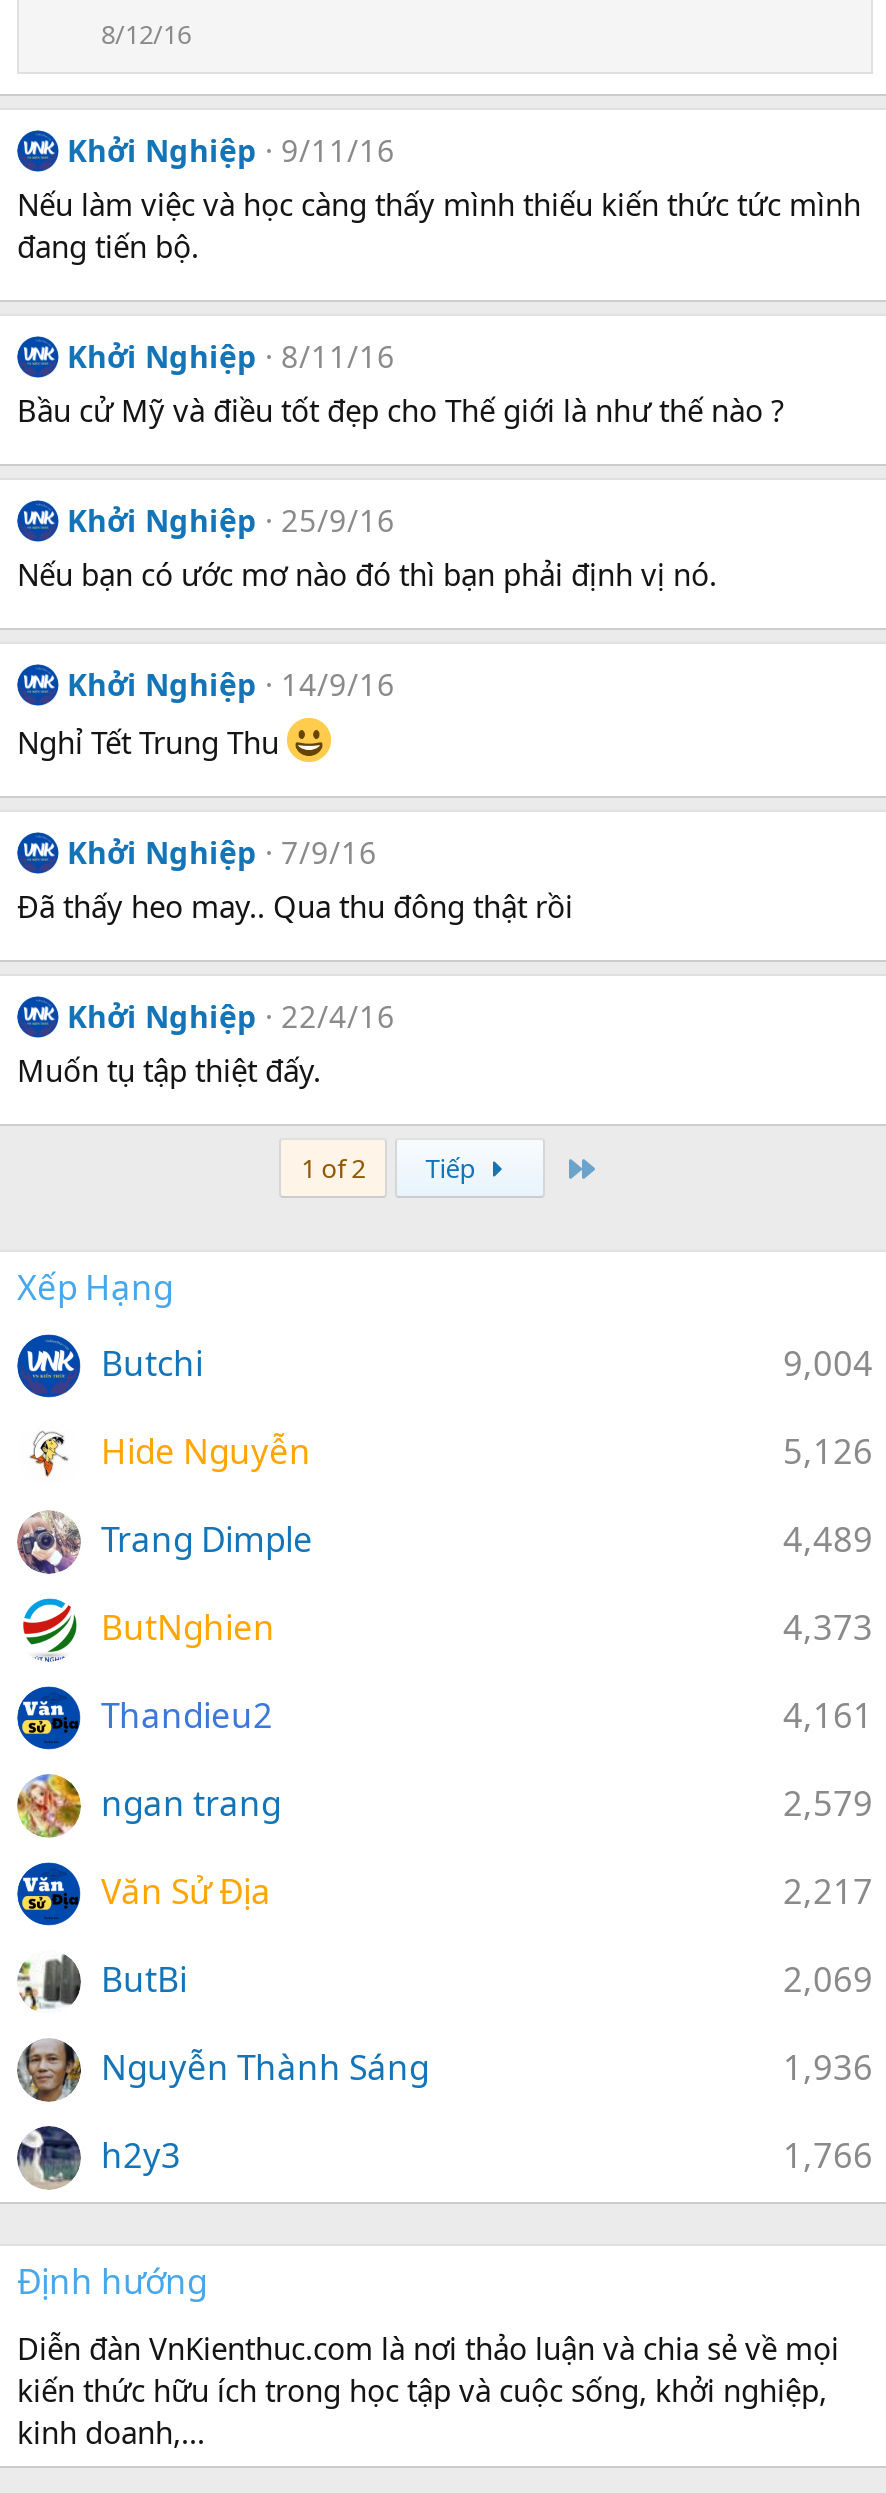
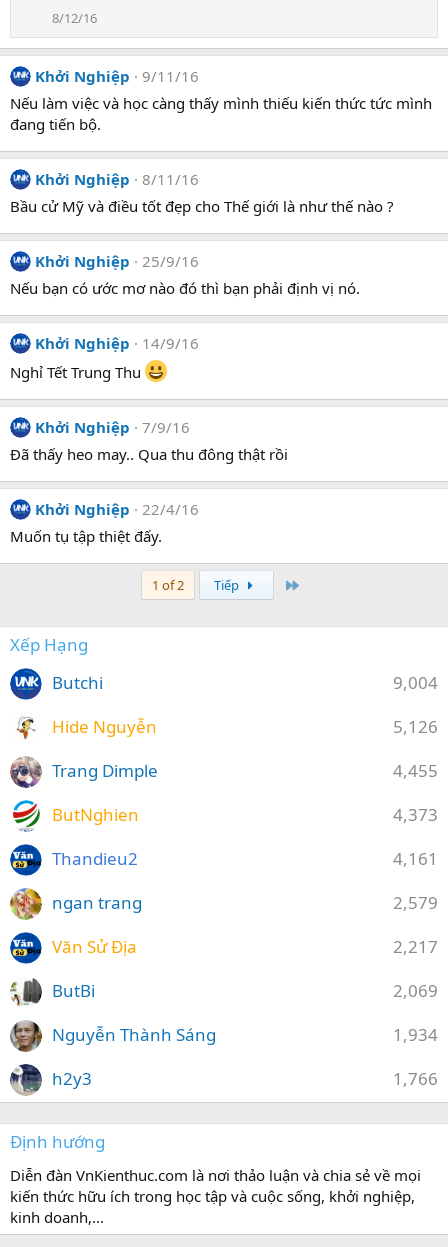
- 4,489
+ 4,455

- 1,936
+ 1,934
